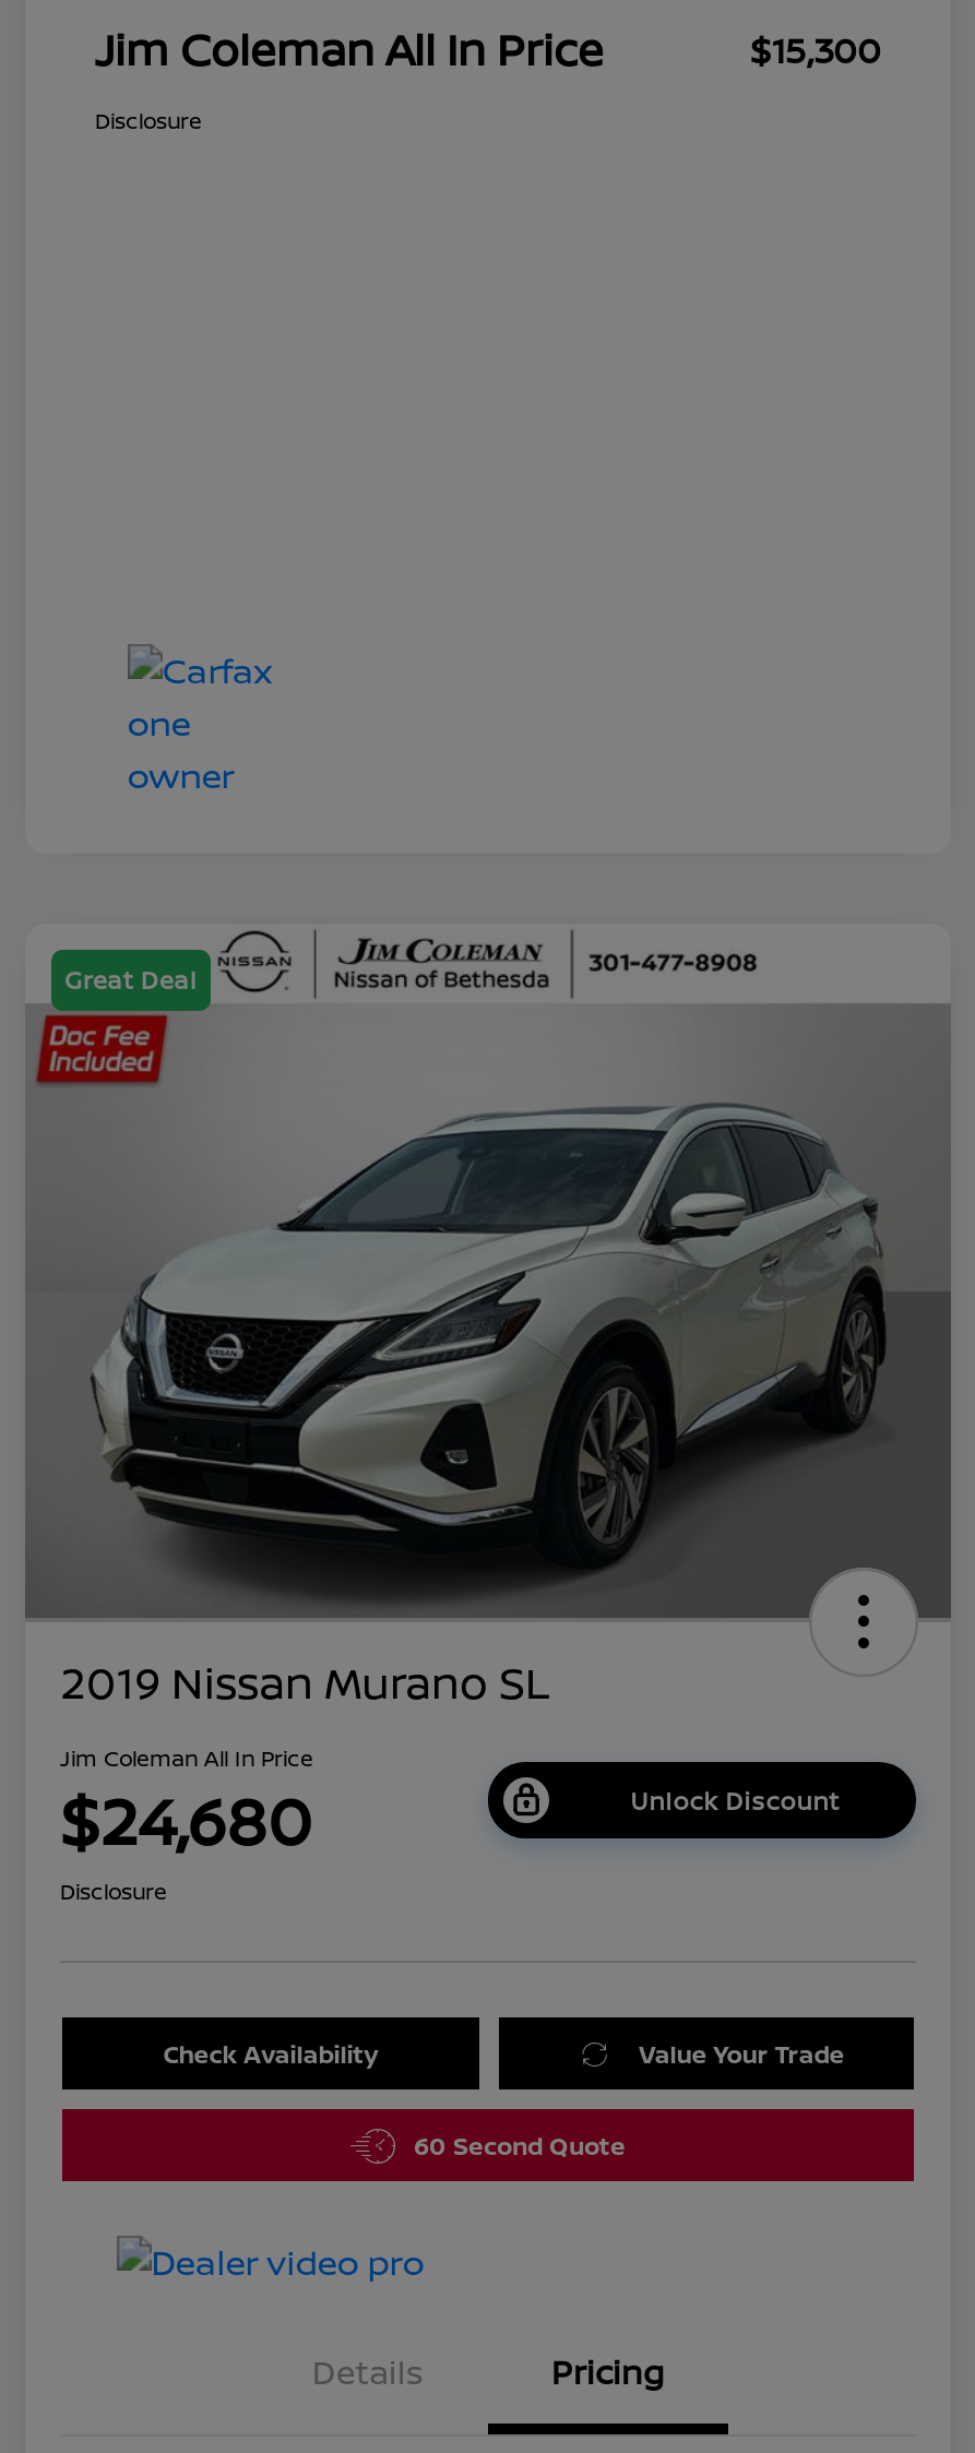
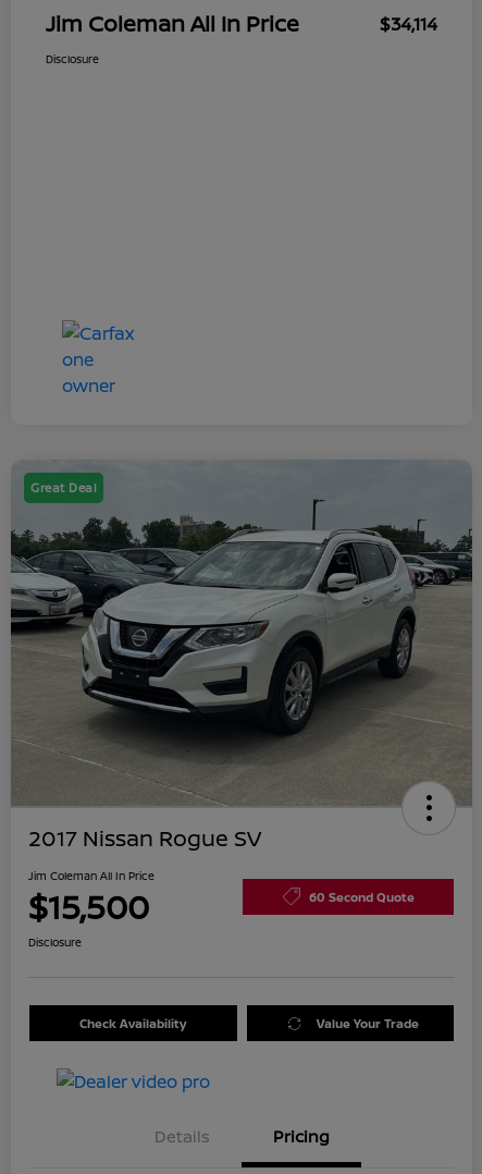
- $15,300
+ $34,114

- [image]
- 2019 Nissan Murano SL
+ [image]
+ 2017 Nissan Rogue SV

- $24,680
- Unlock Discount
+ $15,500
+ 60 Second Quote

- 60 Second Quote
